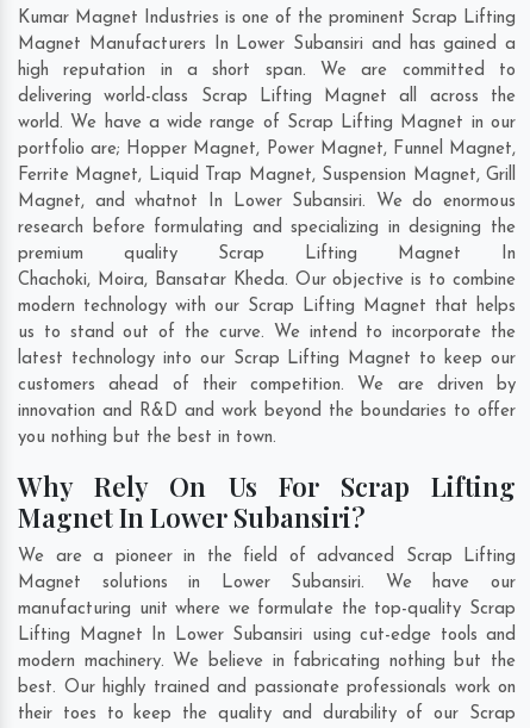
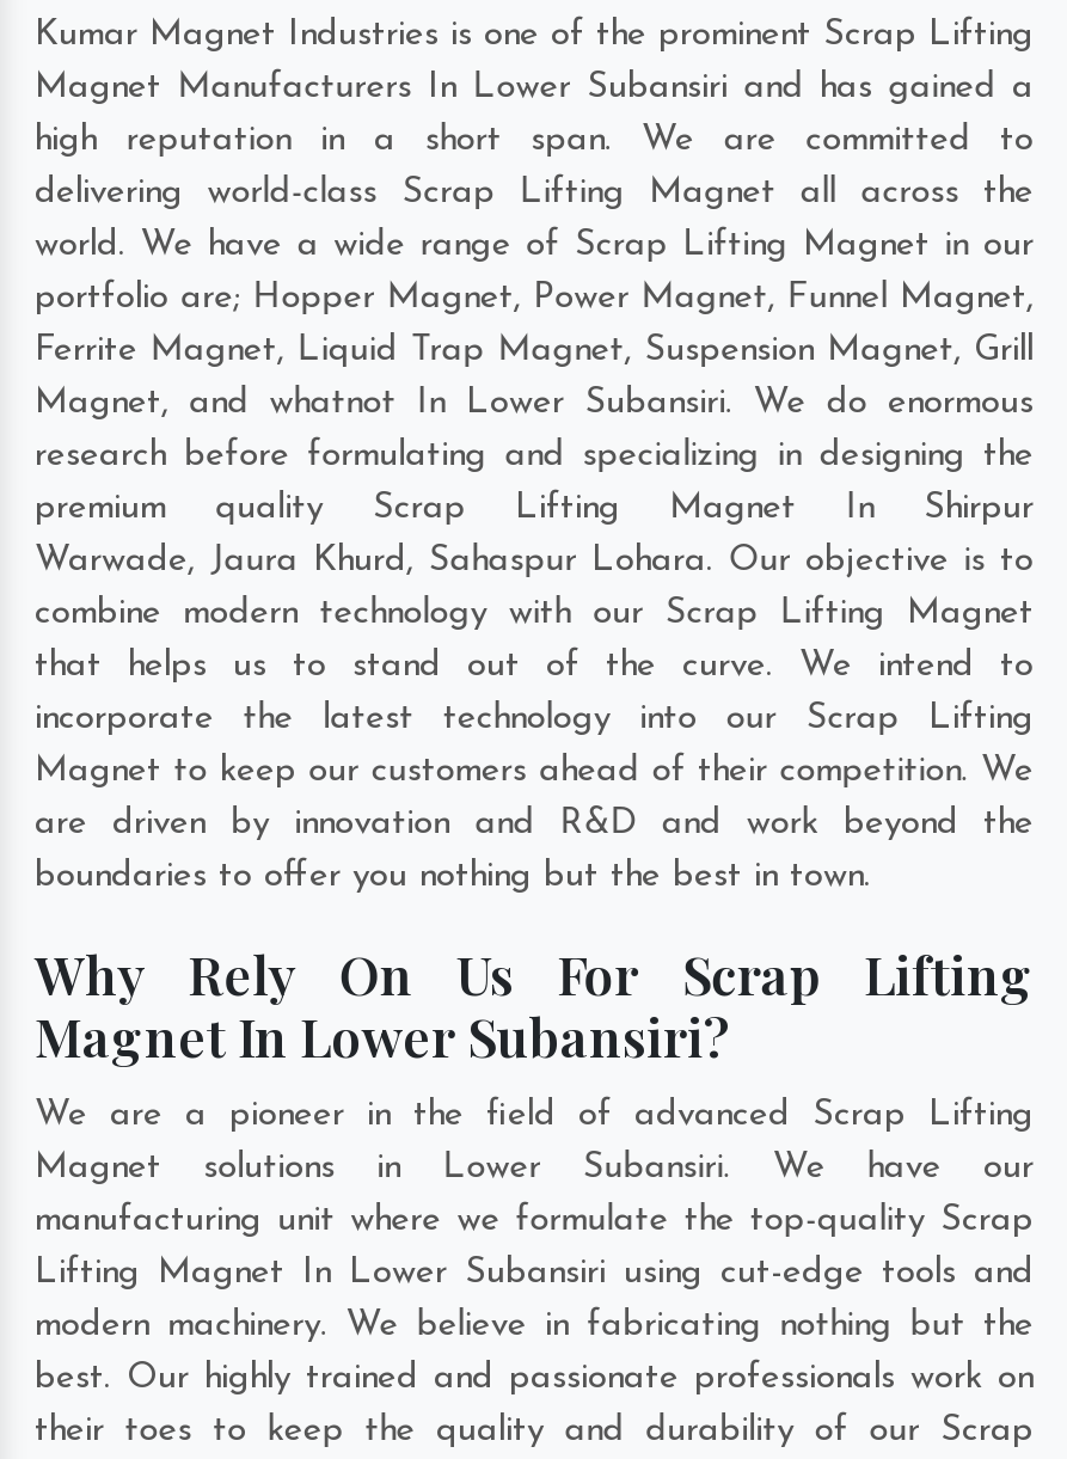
- premium quality Scrap Lifting Magnet In
+ premium quality Scrap Lifting Magnet In Shirpur

- Chachoki, Moira, Bansatar Kheda. Our objective is to combine
+ Warwade, Jaura Khurd, Sahaspur Lohara. Our objective is to

- modern technology with our Scrap Lifting Magnet that helps
+ combine modern technology with our Scrap Lifting Magnet

- us to stand out of the curve. We intend to incorporate the
+ that helps us to stand out of the curve. We intend to

- latest technology into our Scrap Lifting Magnet to keep our
+ incorporate the latest technology into our Scrap Lifting

- customers ahead of their competition. We are driven by
+ Magnet to keep our customers ahead of their competition. We

- innovation and R&D and work beyond the boundaries to offer
+ are driven by innovation and R&D and work beyond the

- you nothing but the best in town.
+ boundaries to offer you nothing but the best in town.
